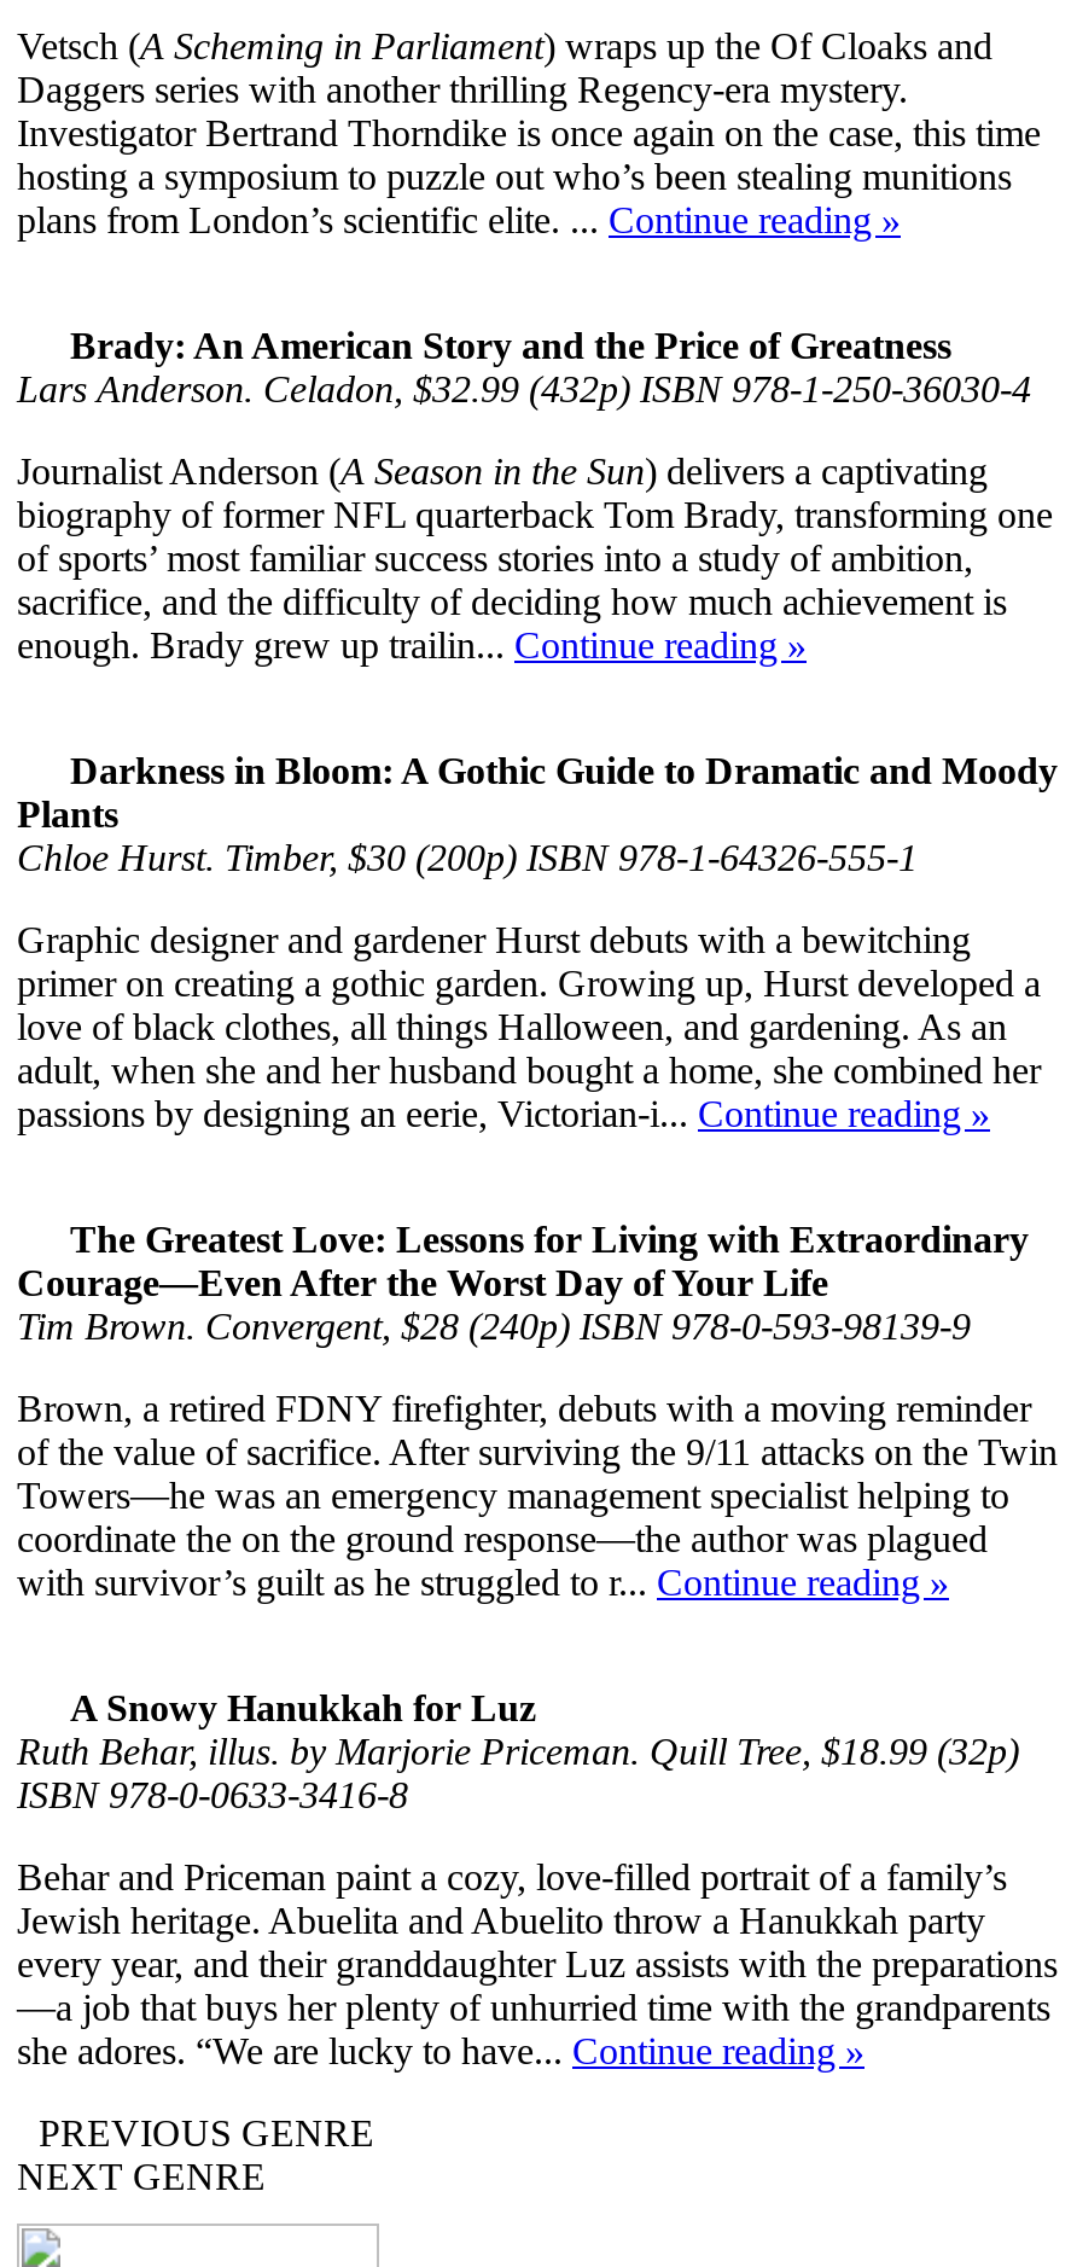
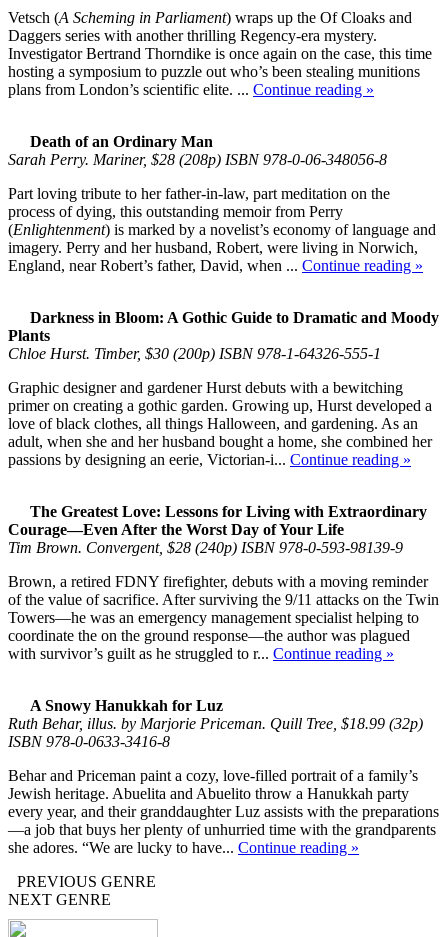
- Brady: An American Story and the Price of Greatness
- Lars Anderson. Celadon, $32.99 (432p) ISBN 978-1-250-36030-4
+ Death of an Ordinary Man
+ Sarah Perry. Mariner, $28 (208p) ISBN 978-0-06-348056-8

- Journalist Anderson (A Season in the Sun) delivers a captivating
- biography of former NFL quarterback Tom Brady, transforming one
- of sports’ most familiar success stories into a study of ambition,
- sacrifice, and the difficulty of deciding how much achievement is
- enough. Brady grew up trailin... Continue reading »
+ Part loving tribute to her father-in-law, part meditation on the
+ process of dying, this outstanding memoir from Perry
+ (Enlightenment) is marked by a novelist’s economy of language and
+ imagery. Perry and her husband, Robert, were living in Norwich,
+ England, near Robert’s father, David, when ... Continue reading »
